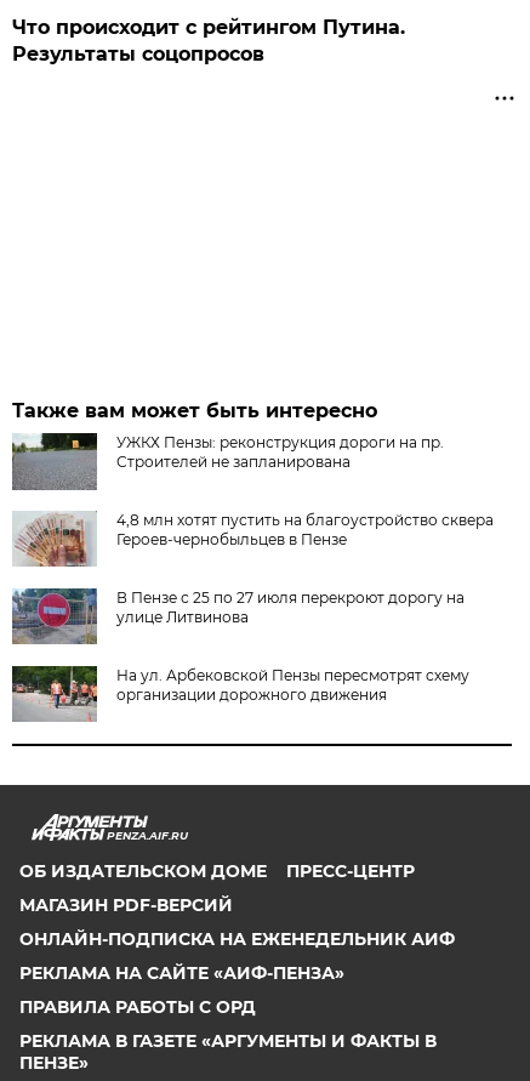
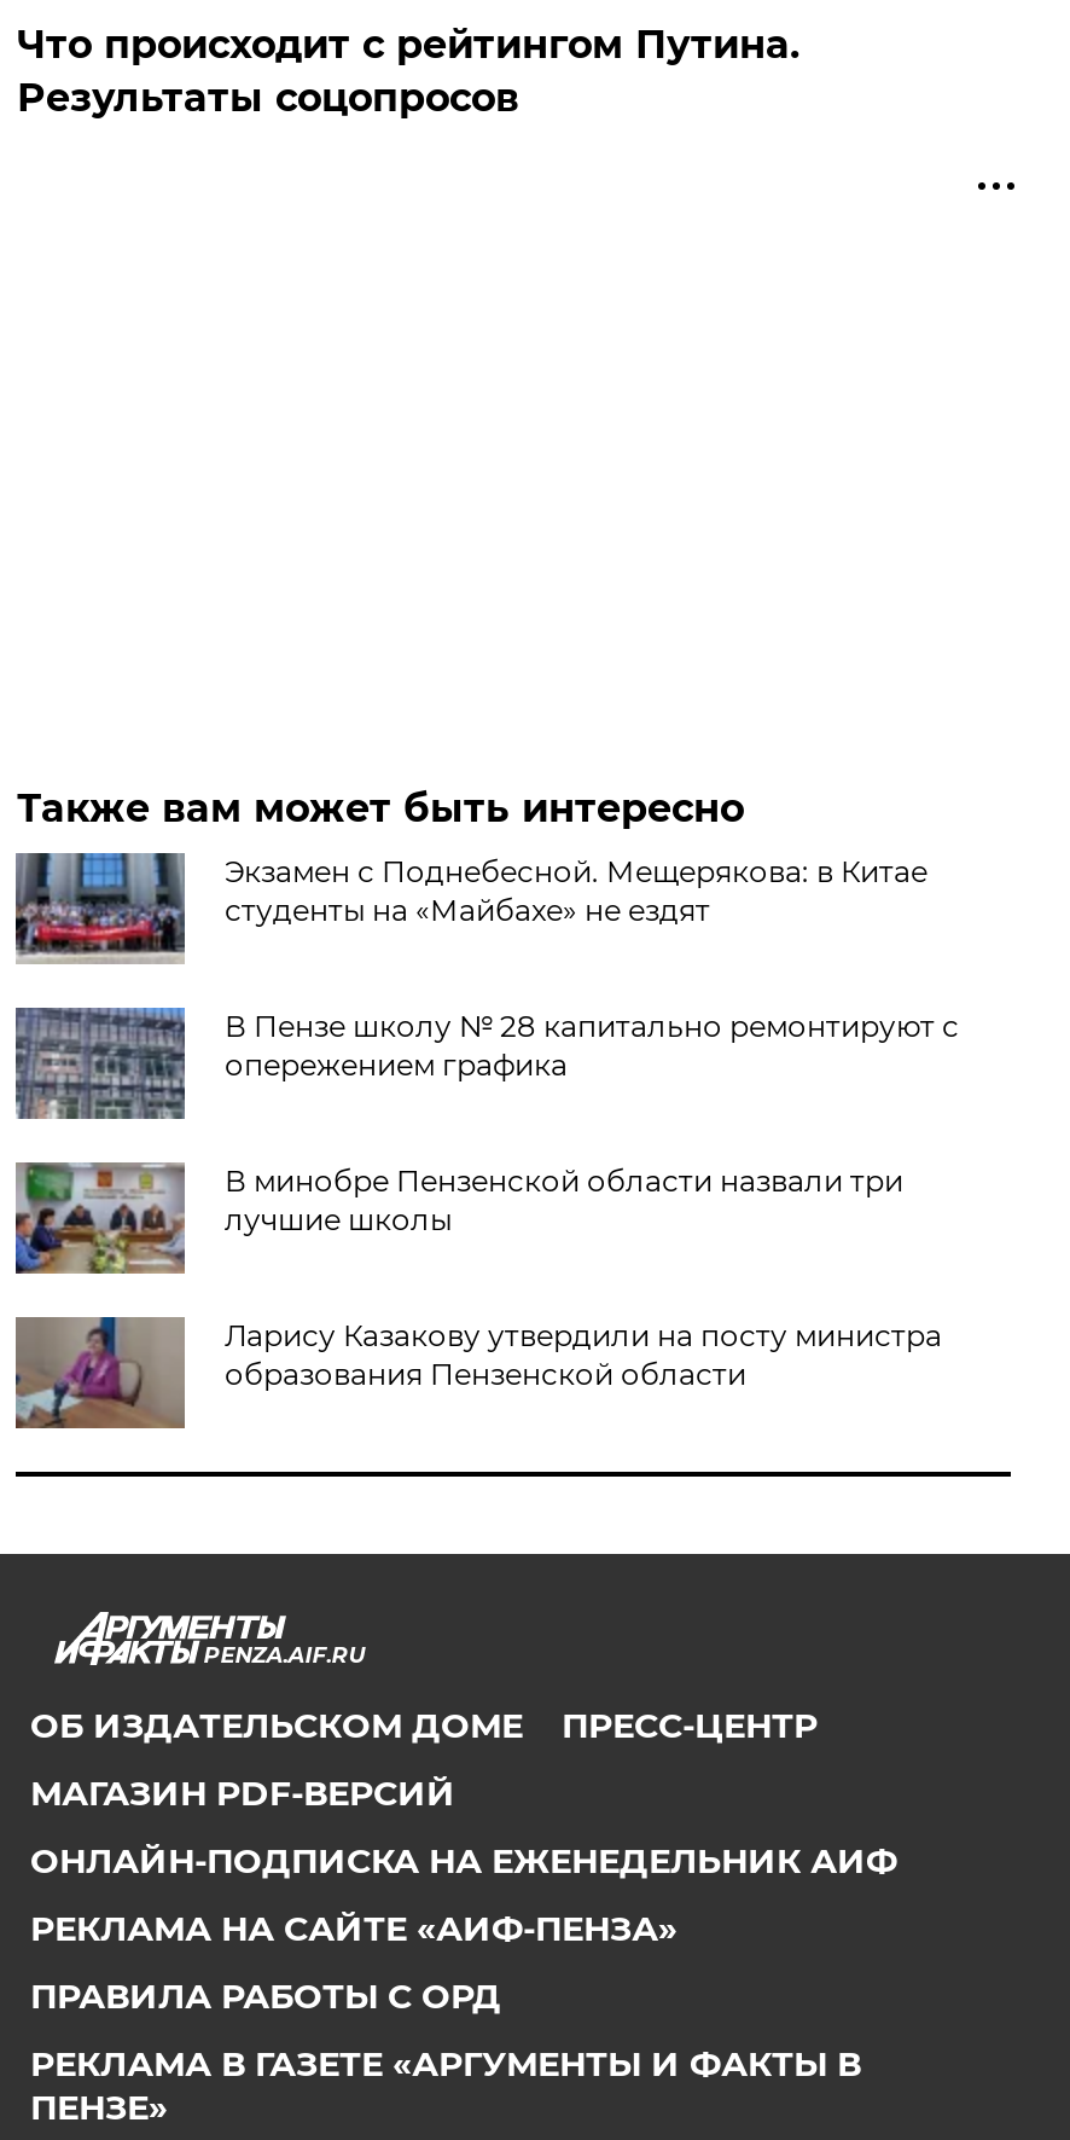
- [image]
- УЖКХ Пензы: реконструкция дороги на пр.
- Строителей не запланирована
+ [image]
+ Экзамен с Поднебесной. Мещерякова: в Китае
+ студенты на «Майбахе» не ездят

- [image]
- 4,8 млн хотят пустить на благоустройство сквера
- Героев-чернобыльцев в Пензе
+ [image]
+ В Пензе школу № 28 капитально ремонтируют с
+ опережением графика

- [image]
- В Пензе с 25 по 27 июля перекроют дорогу на
- улице Литвинова
+ [image]
+ В минобре Пензенской области назвали три
+ лучшие школы

- [image]
- На ул. Арбековской Пензы пересмотрят схему
- организации дорожного движения
+ [image]
+ Ларису Казакову утвердили на посту министра
+ образования Пензенской области
